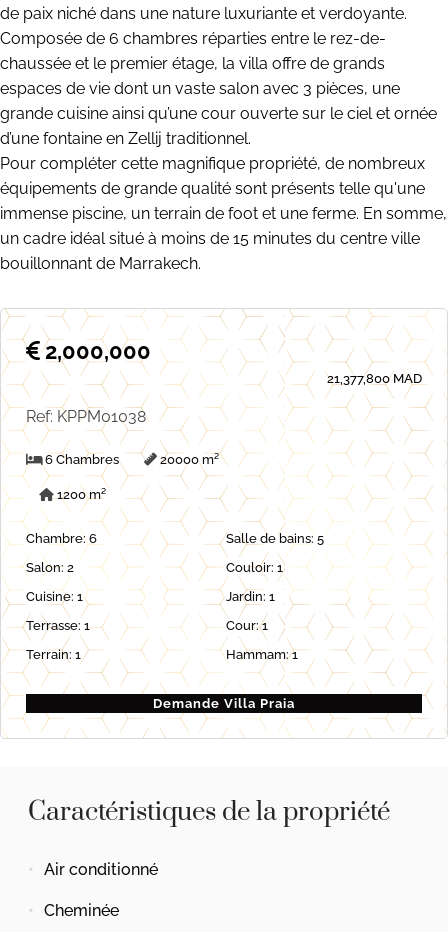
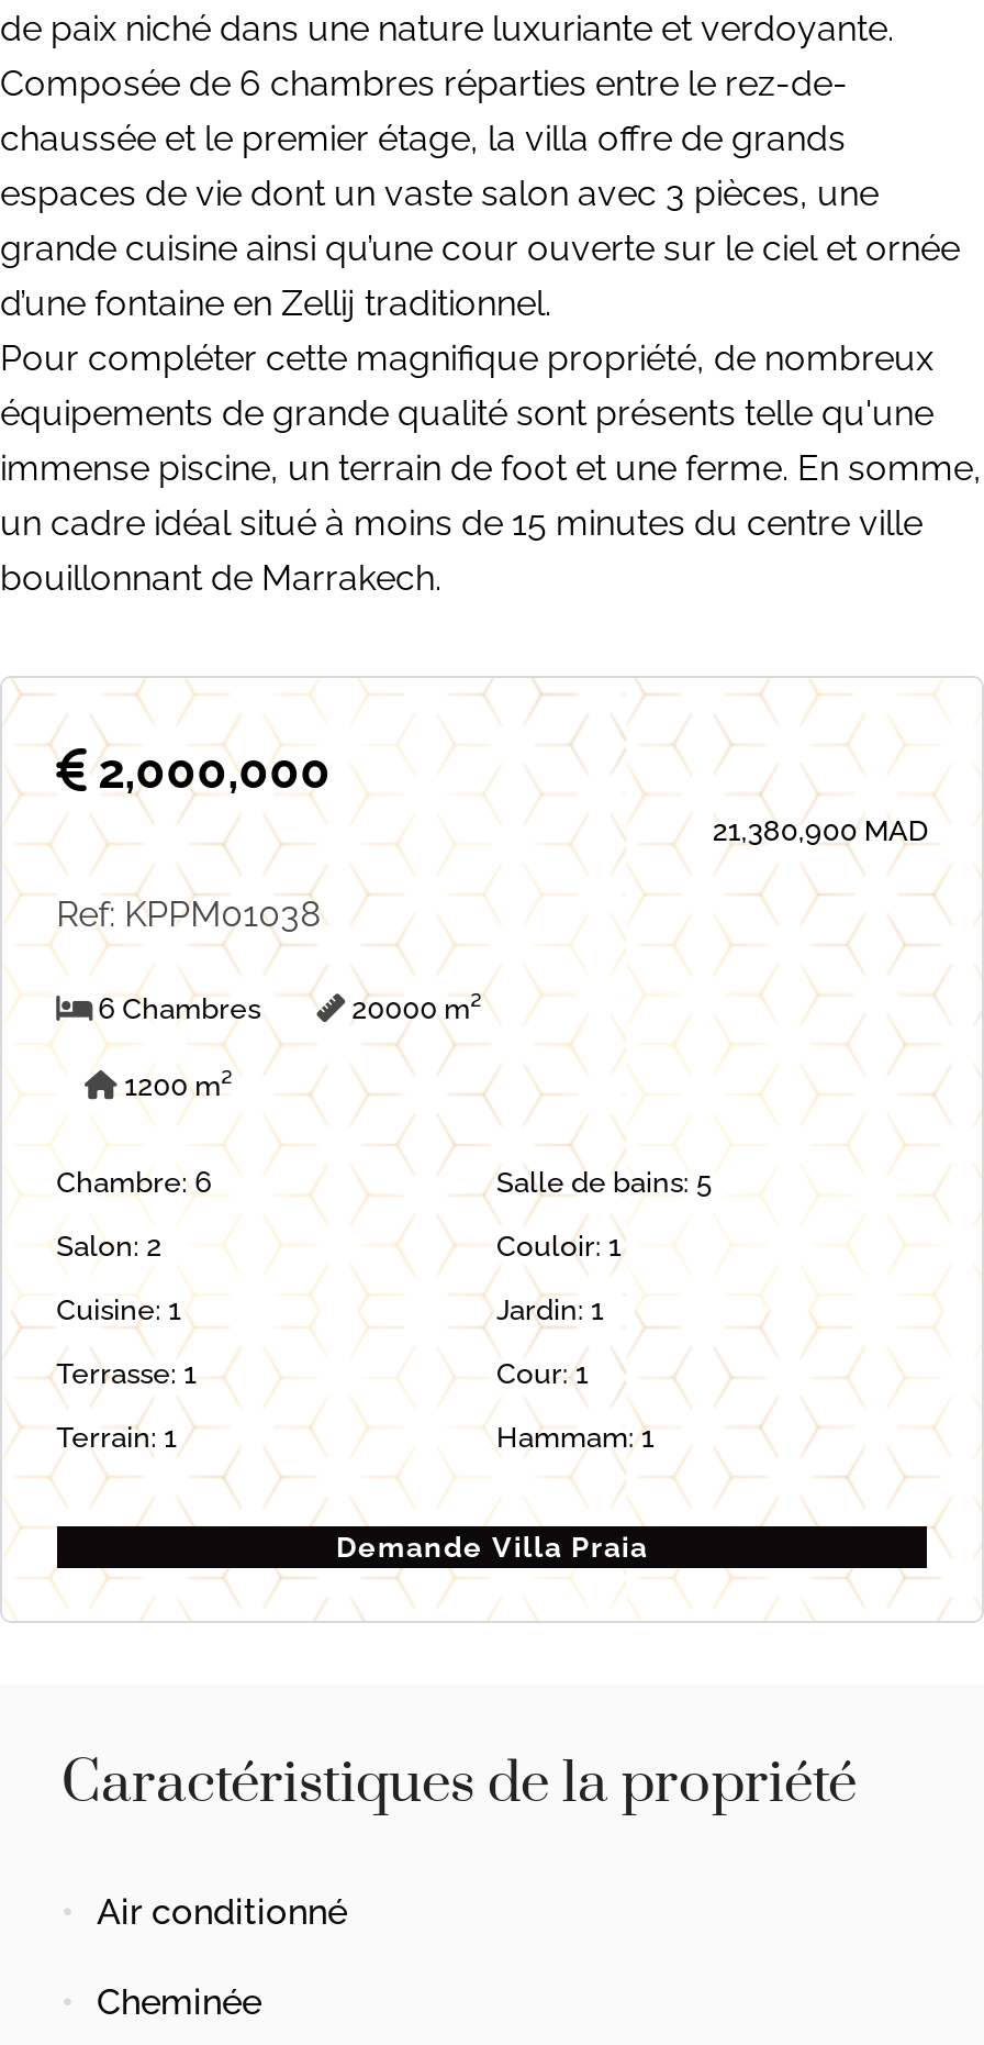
- 21,377,800 MAD
+ 21,380,900 MAD
